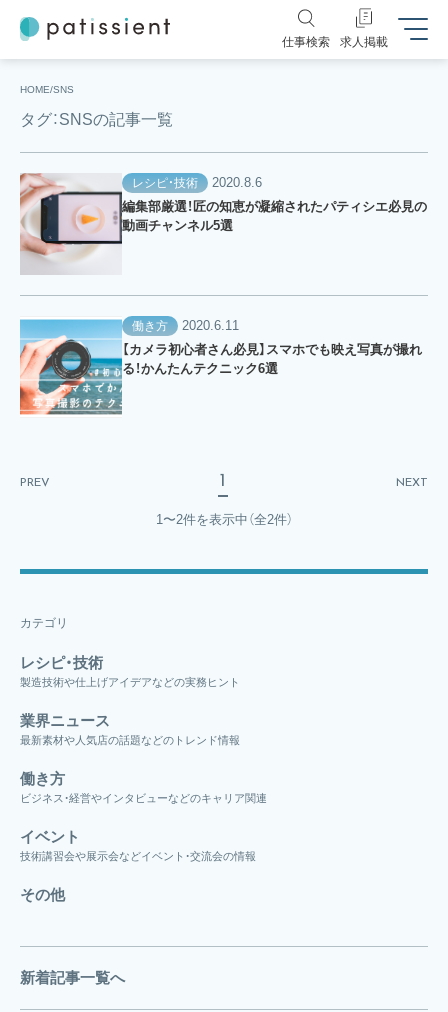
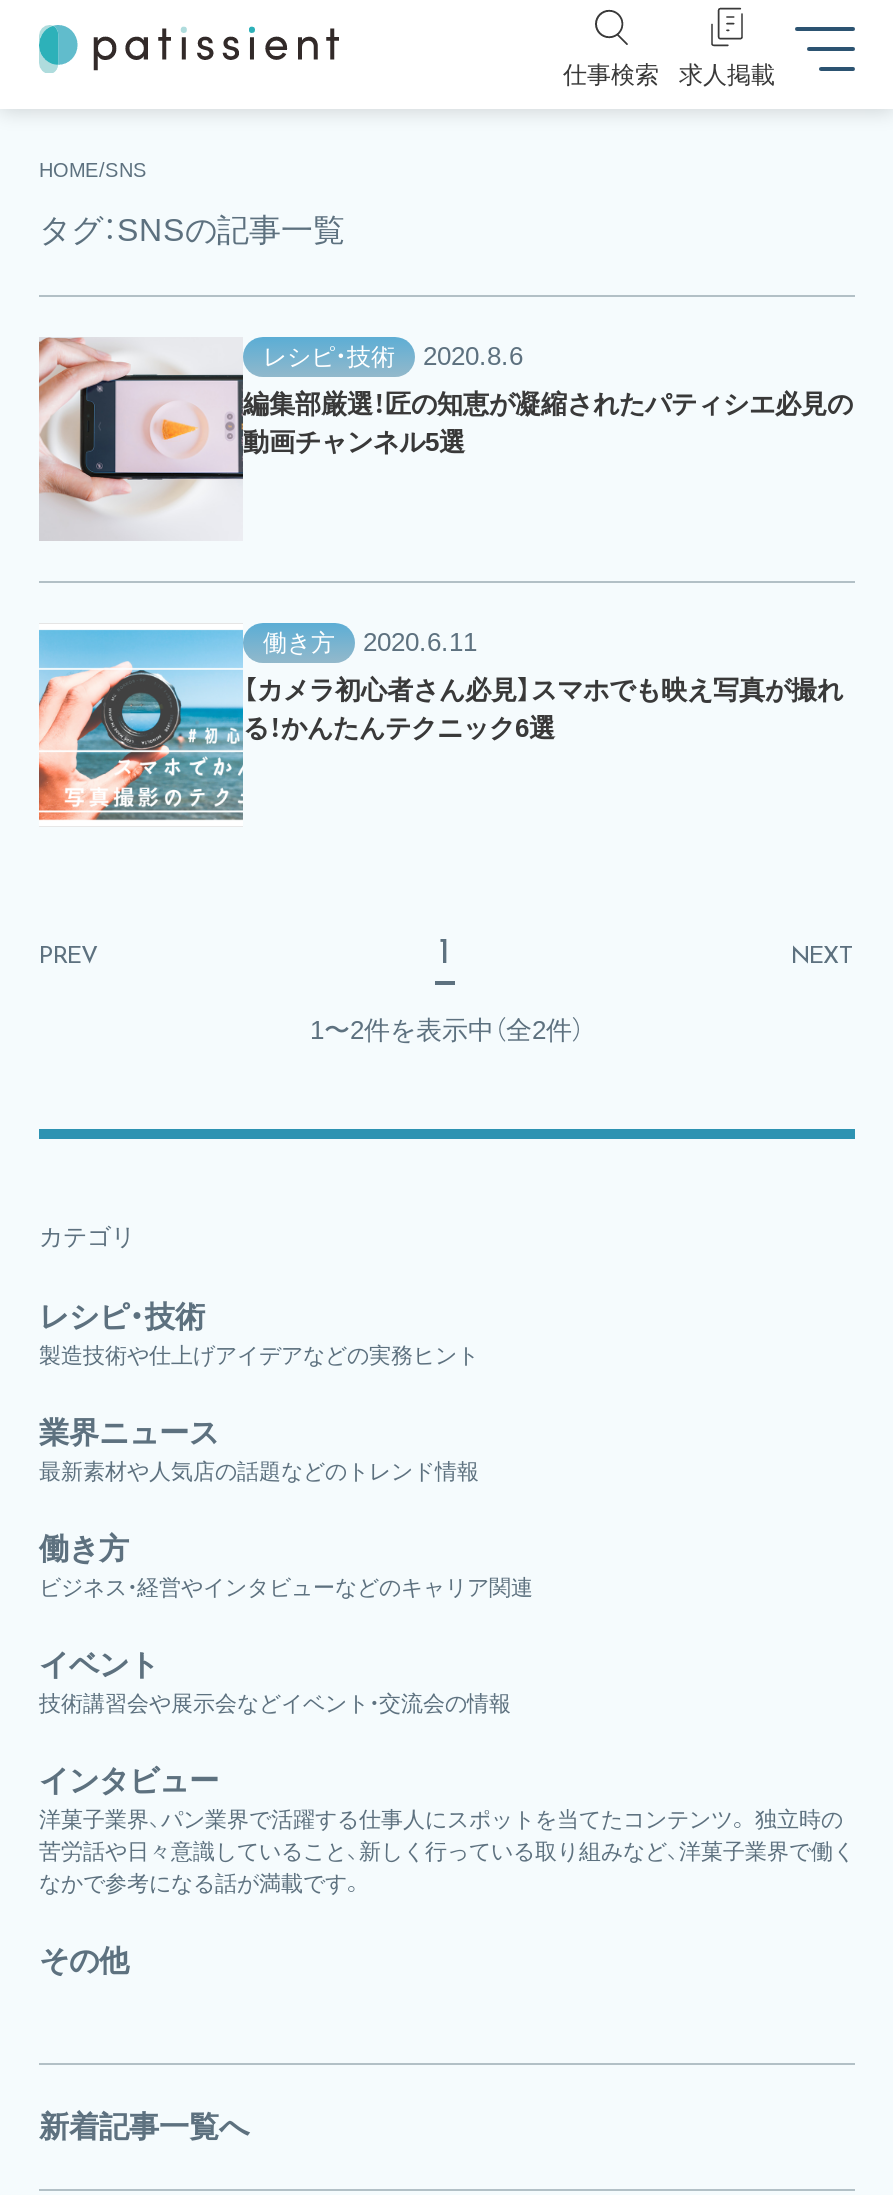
+ インタビュー
+ 洋菓子業界、パン業界で活躍する仕事人にスポットを当てたコンテンツ。 独立時の
+ 苦労話や日々意識していること、新しく行っている取り組みなど、洋菓子業界で働く
+ なかで参考になる話が満載です。
